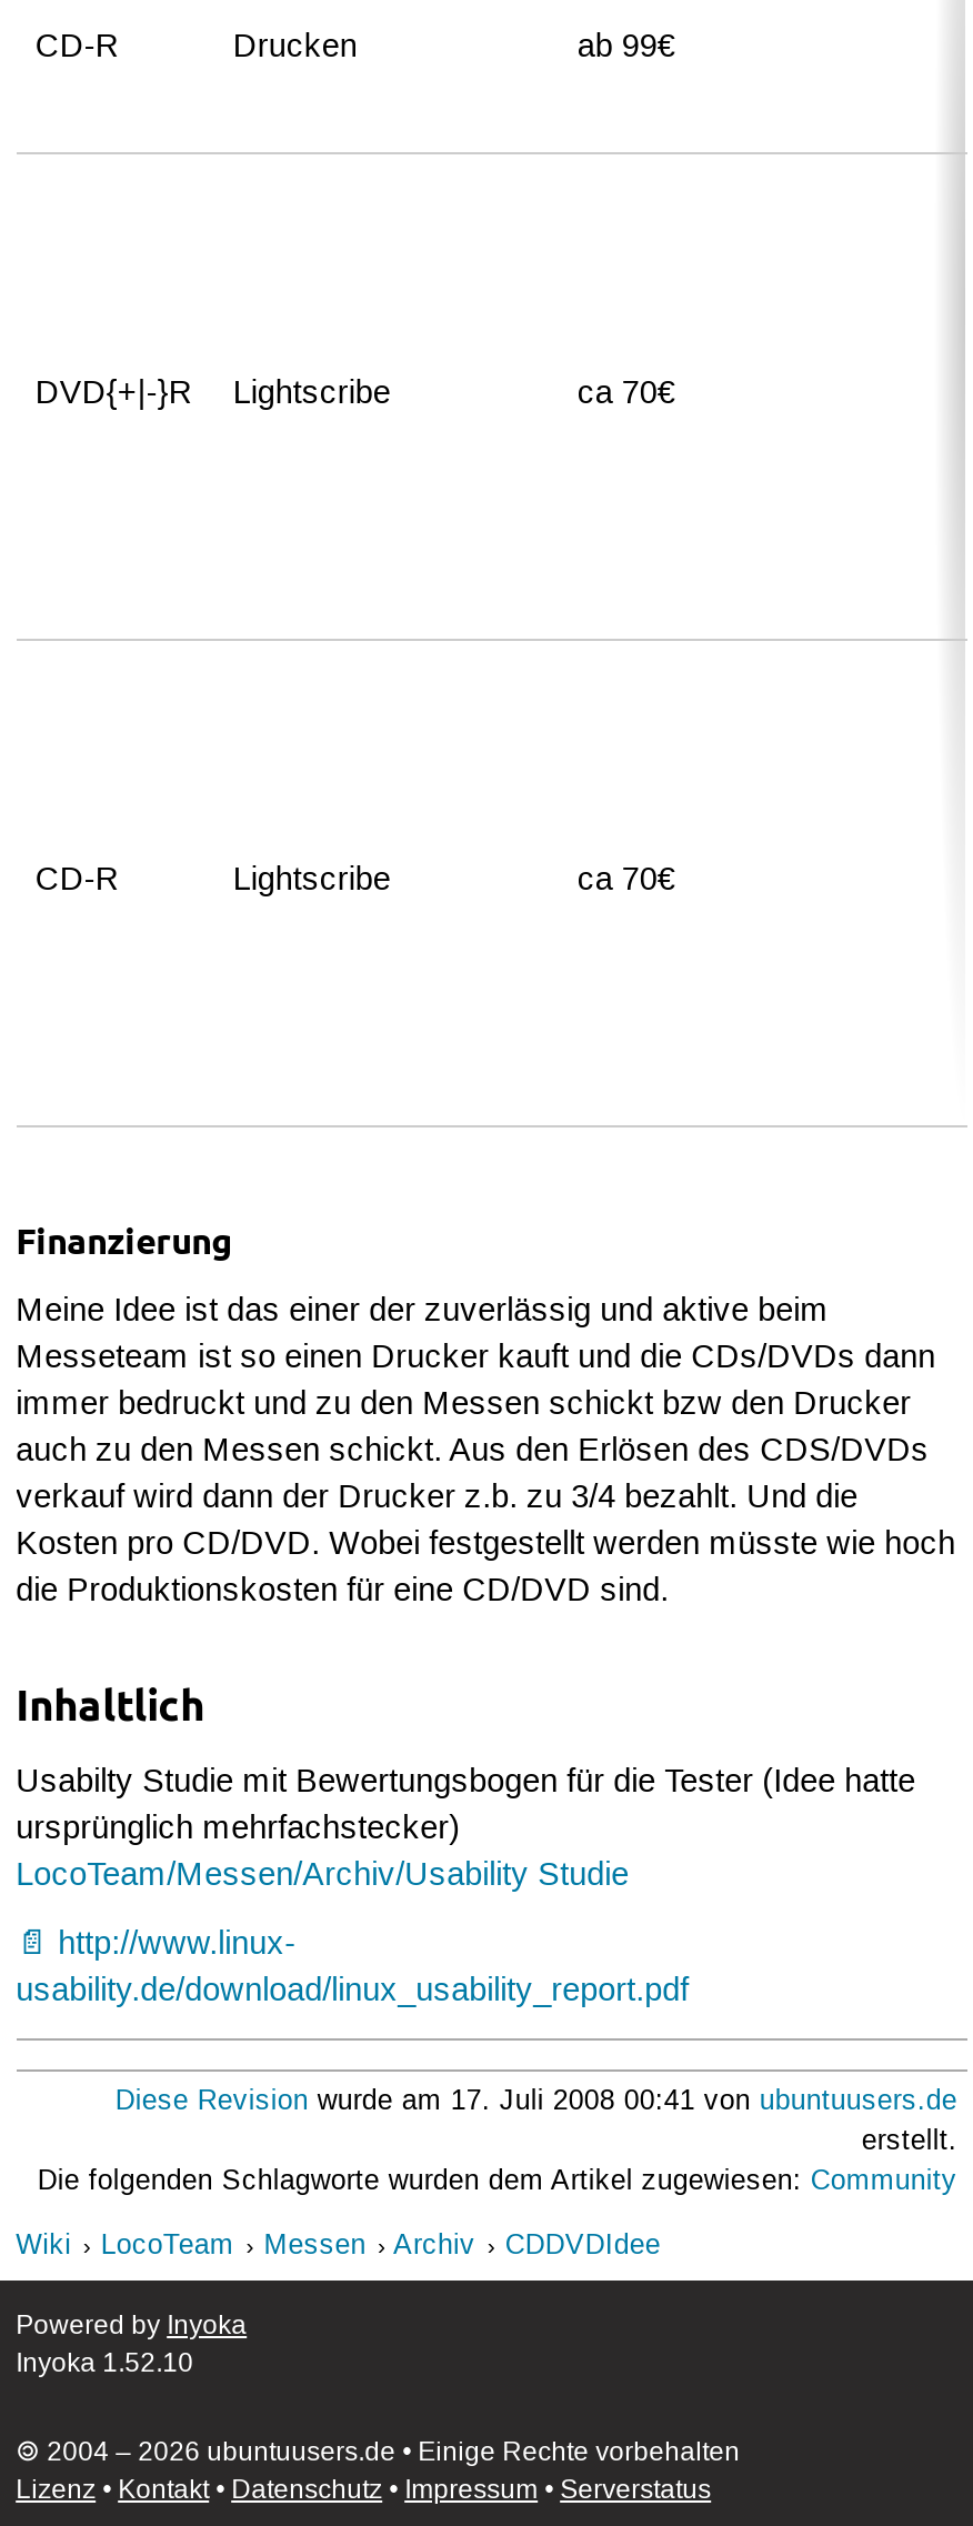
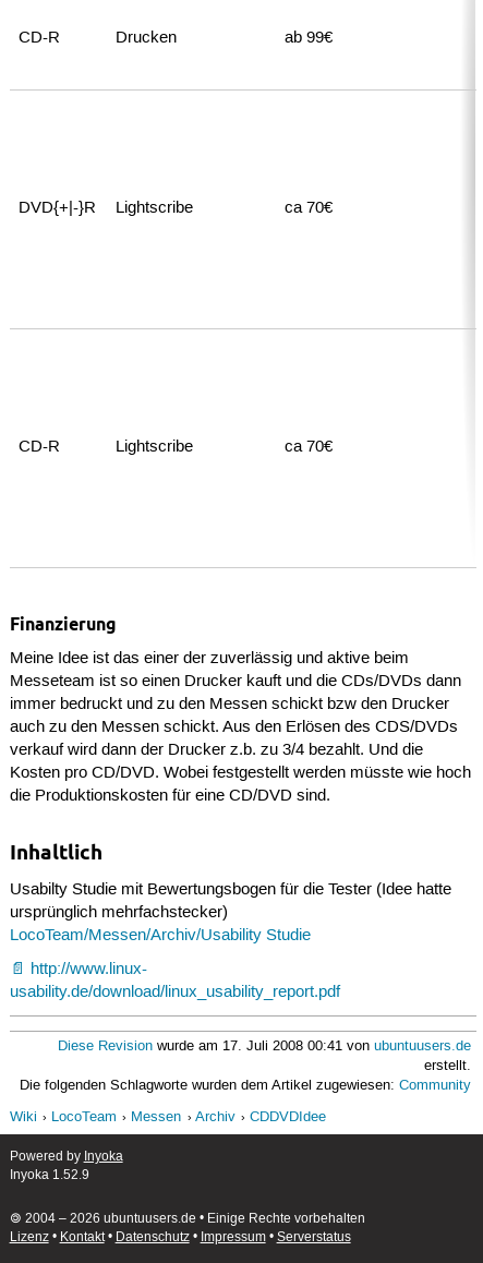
- Inyoka 1.52.10
+ Inyoka 1.52.9
